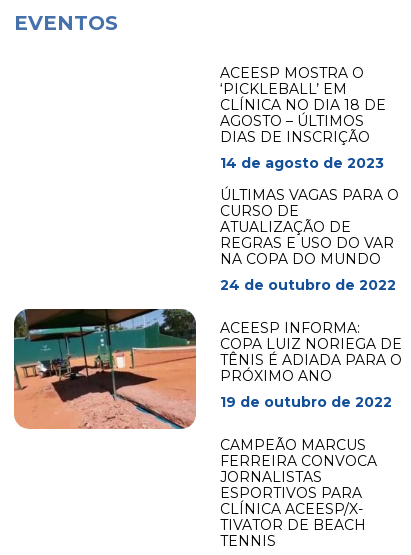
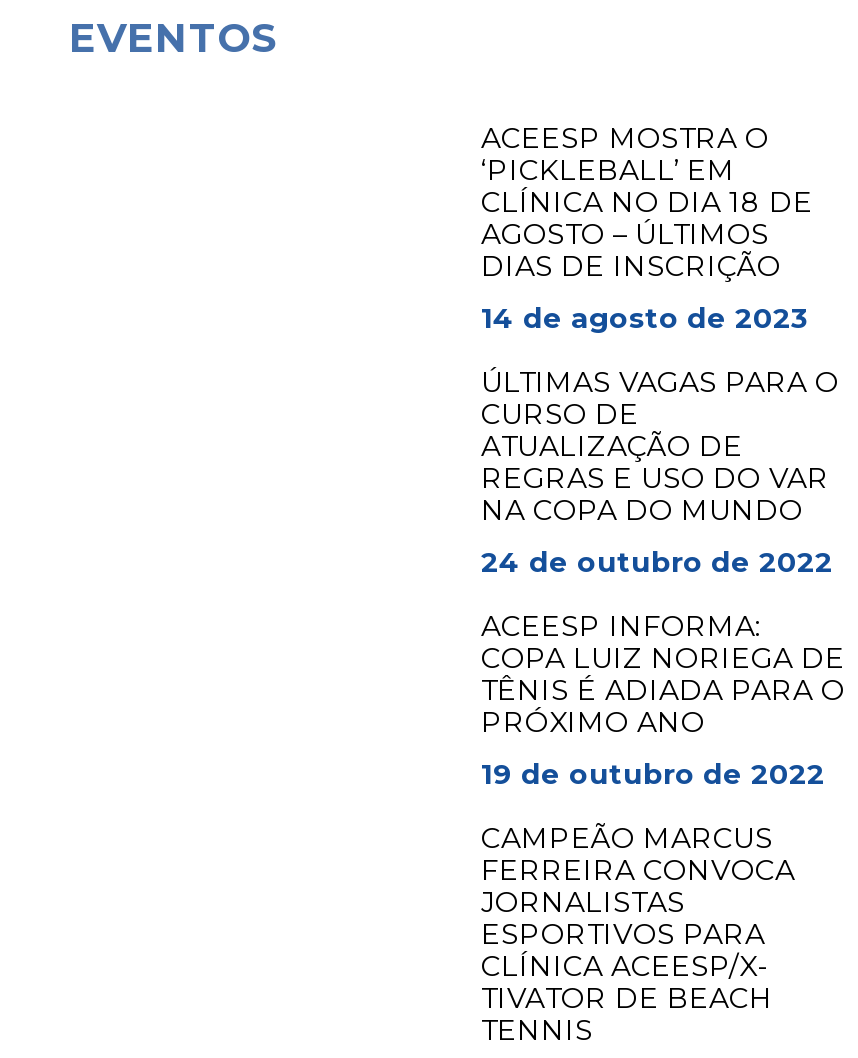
- [image]
